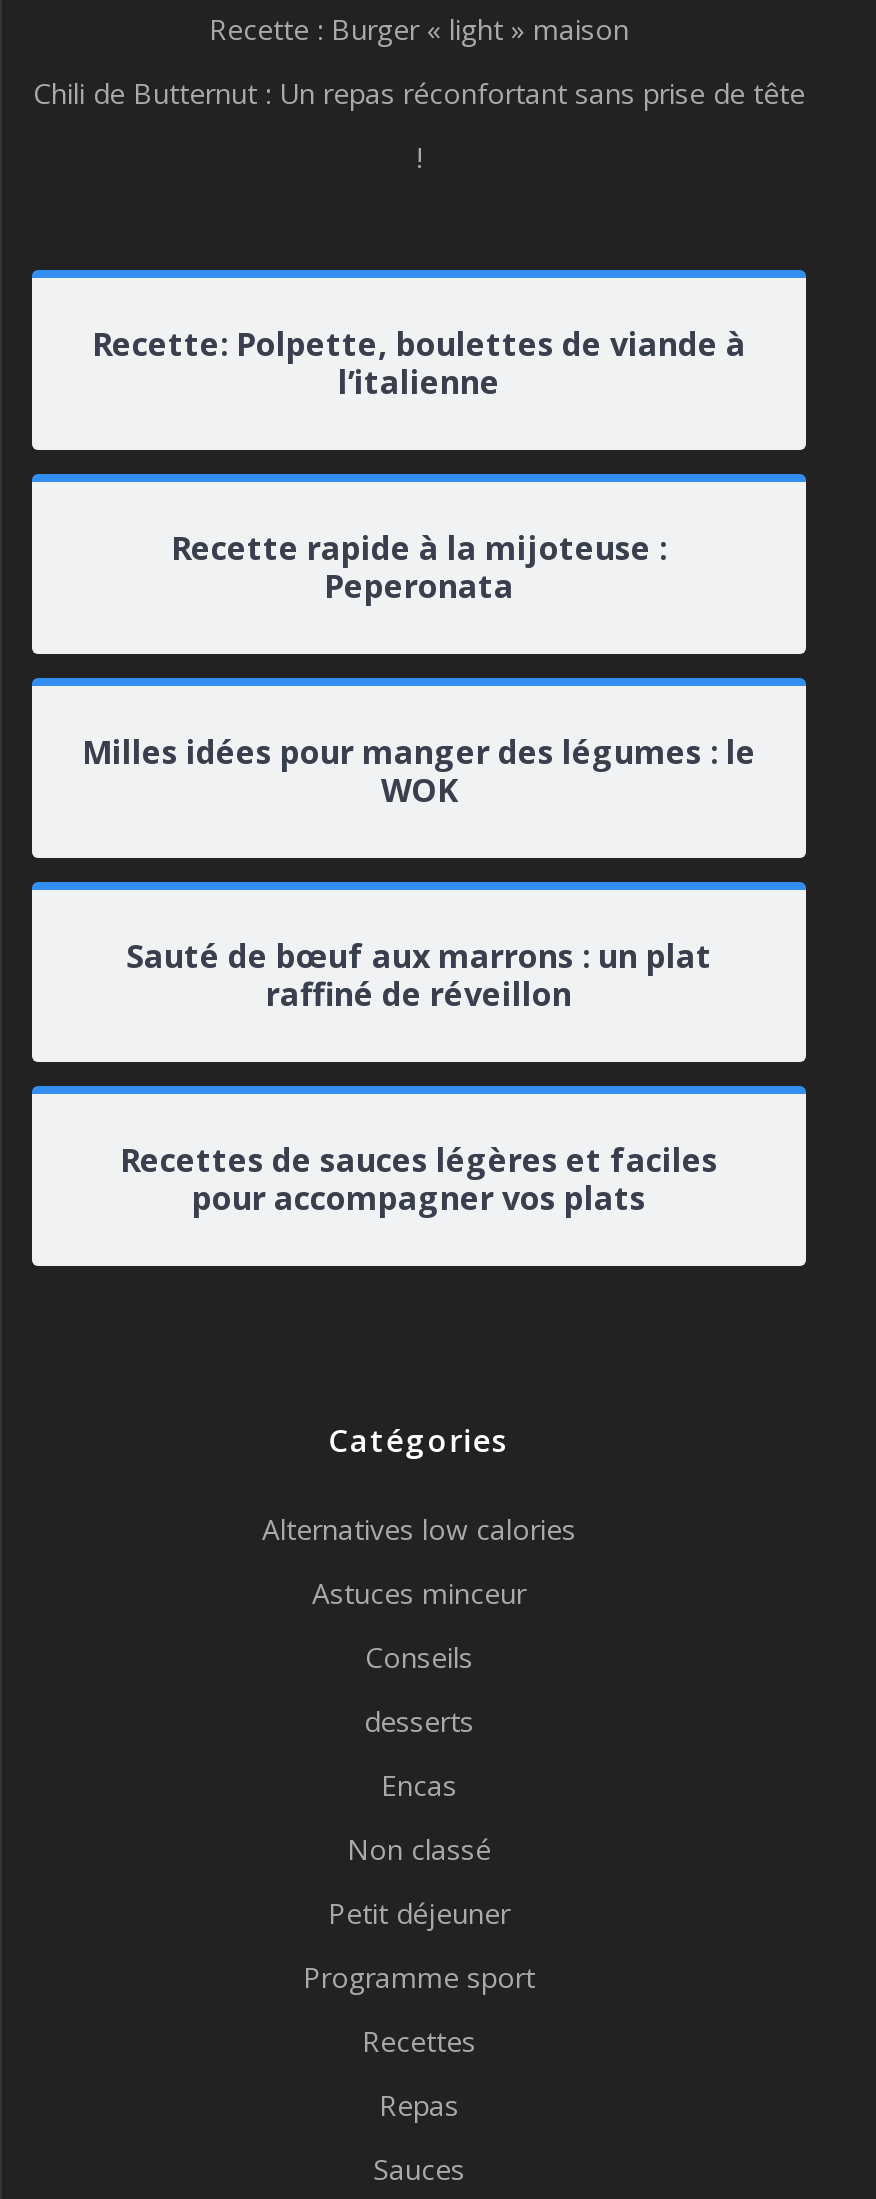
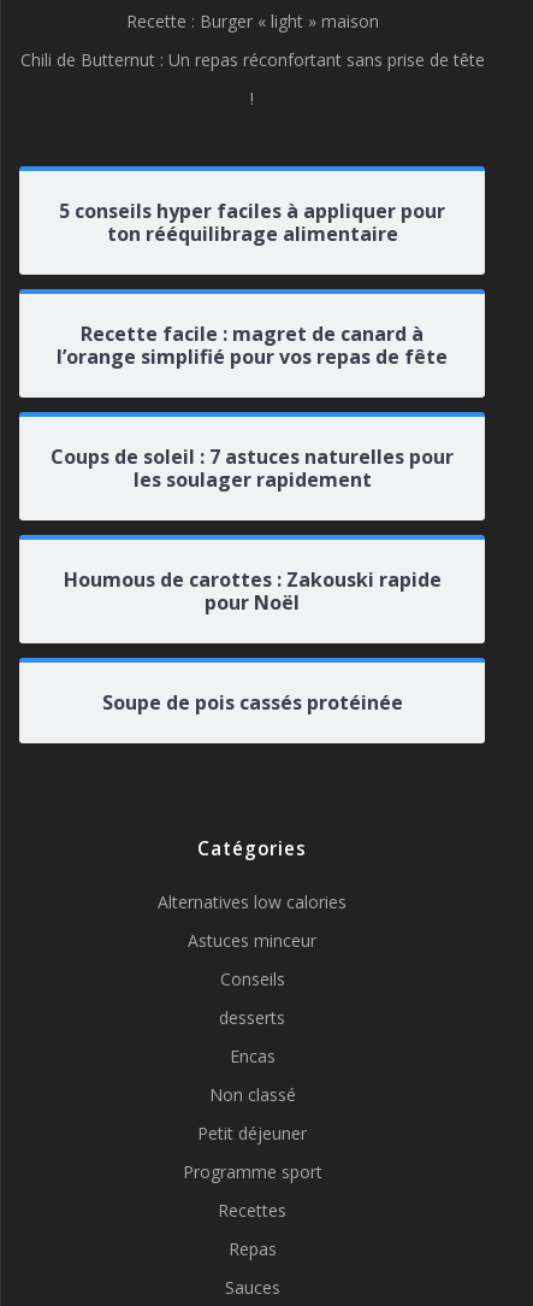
- Recette: Polpette, boulettes de viande à
- l’italienne
+ 5 conseils hyper faciles à appliquer pour
+ ton rééquilibrage alimentaire

- Recette rapide à la mijoteuse :
- Peperonata
+ Recette facile : magret de canard à
+ l’orange simplifié pour vos repas de fête

- Milles idées pour manger des légumes : le
- WOK
+ Coups de soleil : 7 astuces naturelles pour
+ les soulager rapidement

- Sauté de bœuf aux marrons : un plat
- raffiné de réveillon
+ Houmous de carottes : Zakouski rapide
+ pour Noël

- Recettes de sauces légères et faciles
- pour accompagner vos plats
+ Soupe de pois cassés protéinée
